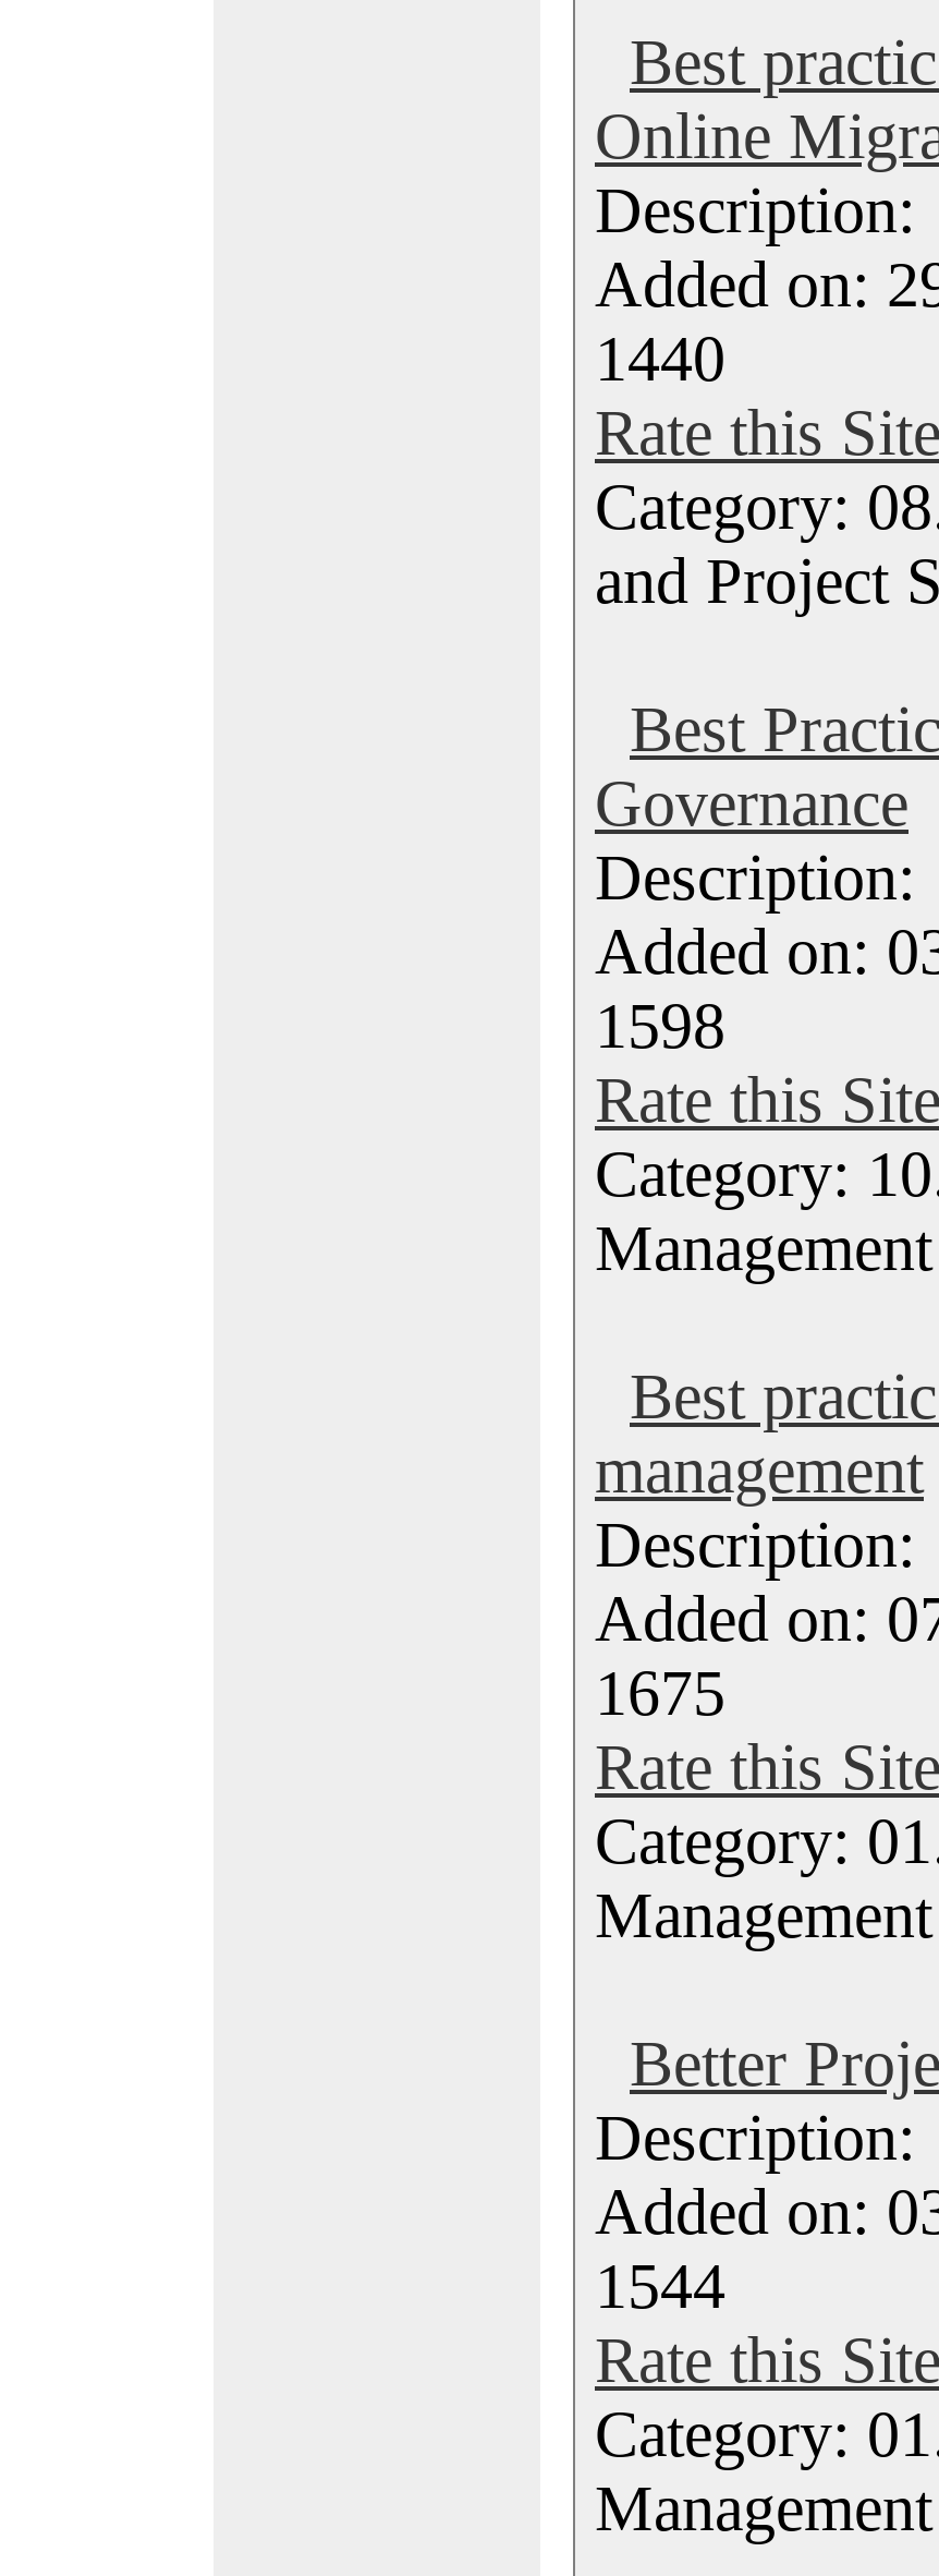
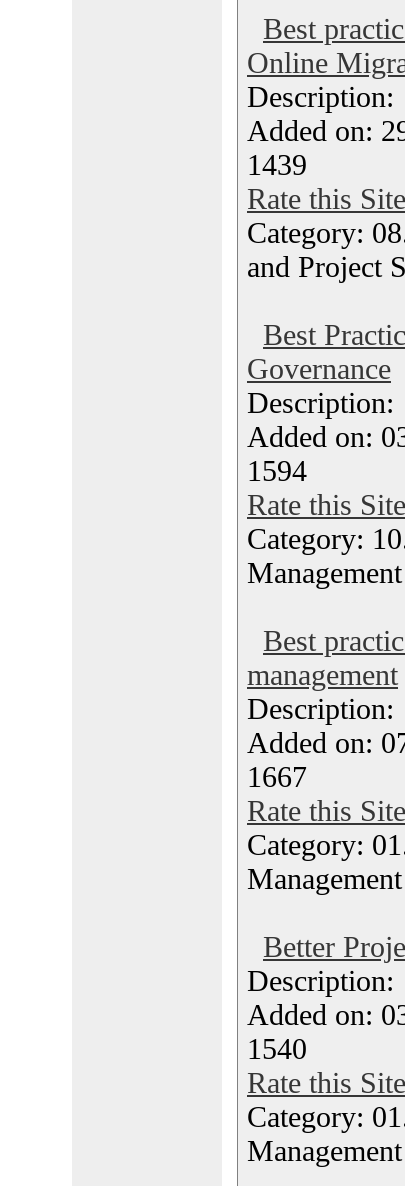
- 1440
+ 1439

- 1598
+ 1594

- 1675
+ 1667

- 1544
+ 1540
